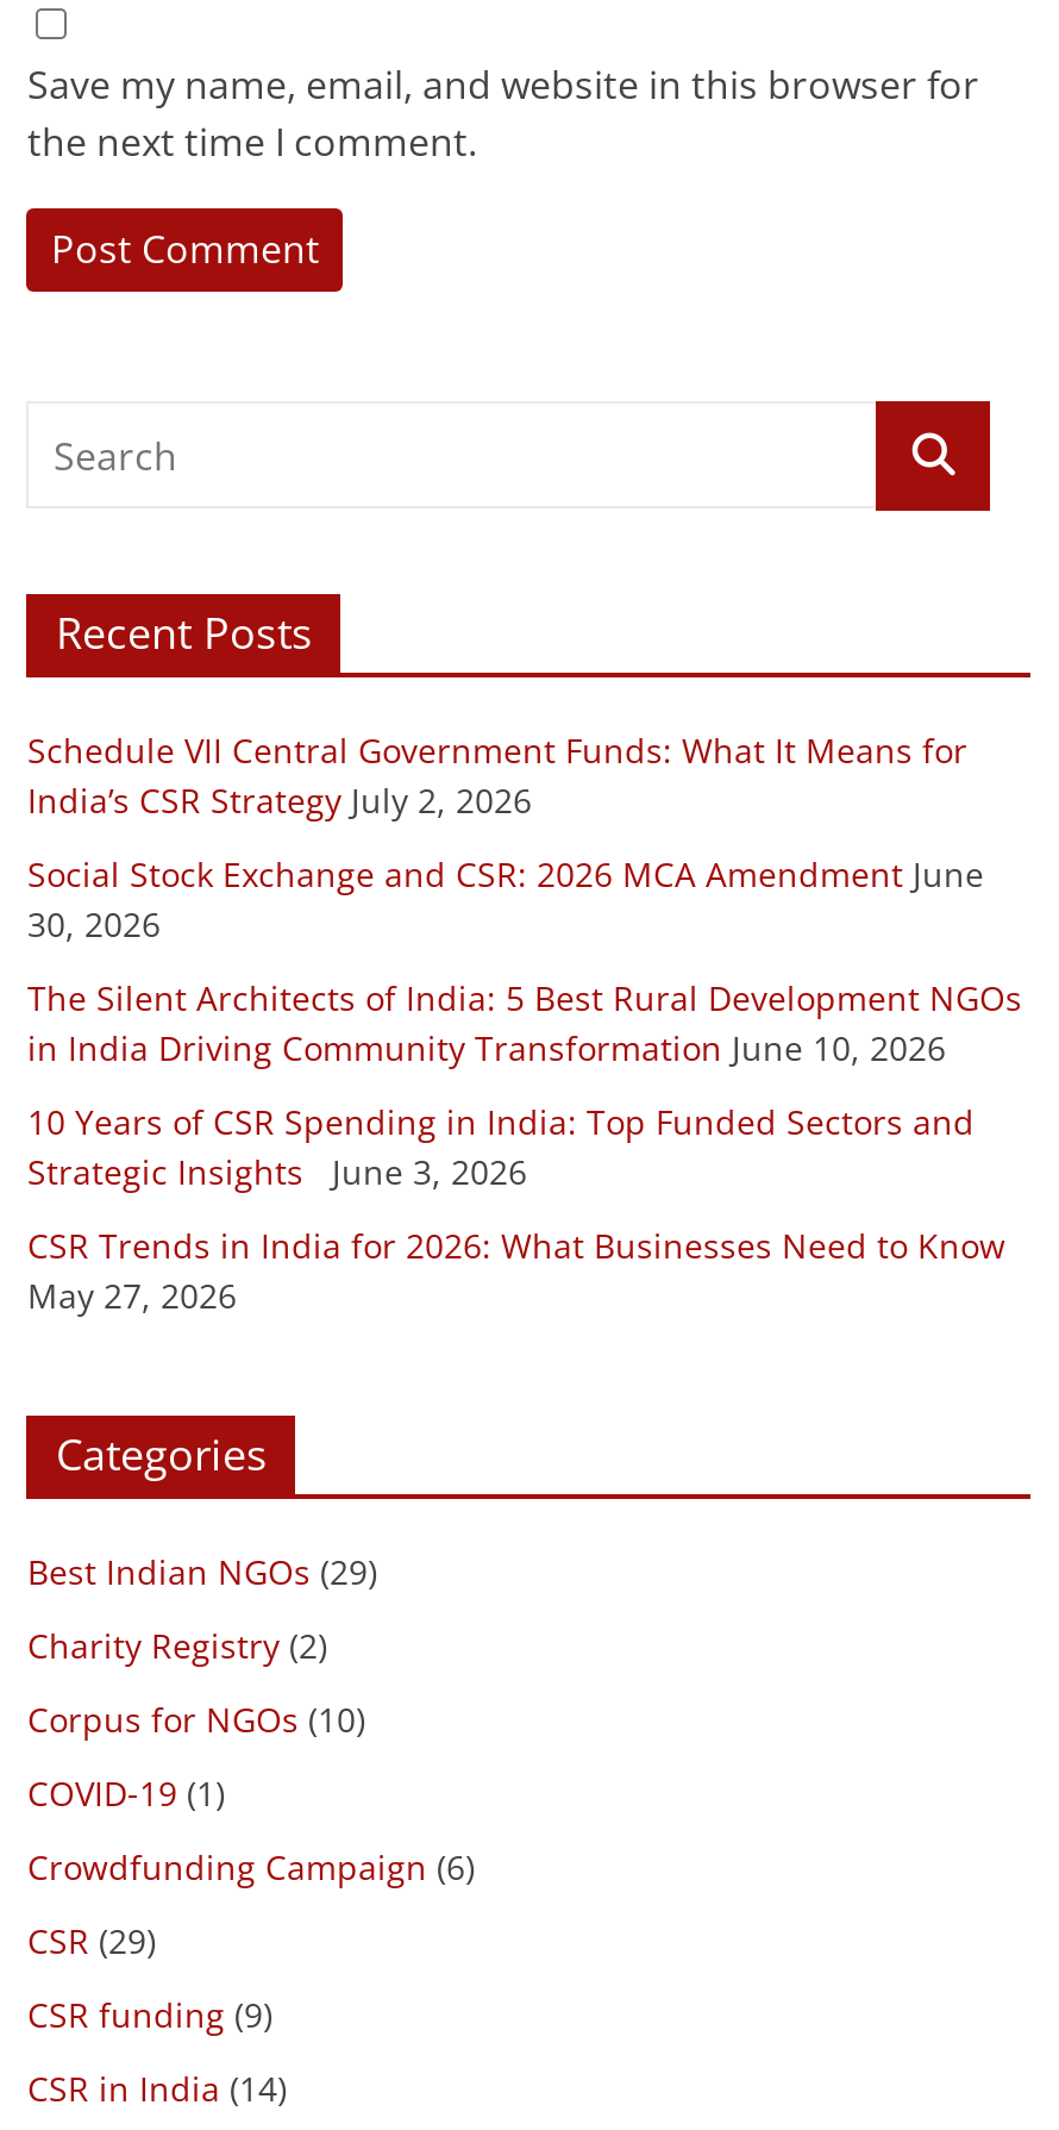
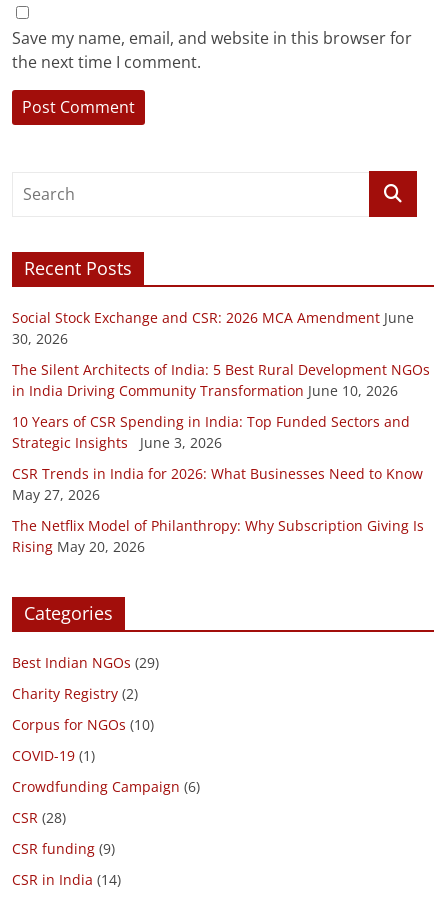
- Schedule VII Central Government Funds: What It Means for
- India’s CSR Strategy July 2, 2026

moved up: Social Stock Exchange and CSR: 2026 MCA Amendment June | 30, 2026 | The Silent Architects of India: 5 Best Rural Development NGOs | in India Driving Community Transformation June 10, 2026 | 10 Years of CSR Spending in India: Top Funded Sectors and | Strategic Insights June 3, 2026 | CSR Trends in India for 2026: What Businesses Need to Know | May 27, 2026

+ The Netflix Model of Philanthropy: Why Subscription Giving Is
+ Rising May 20, 2026

- CSR (29)
+ CSR (28)
